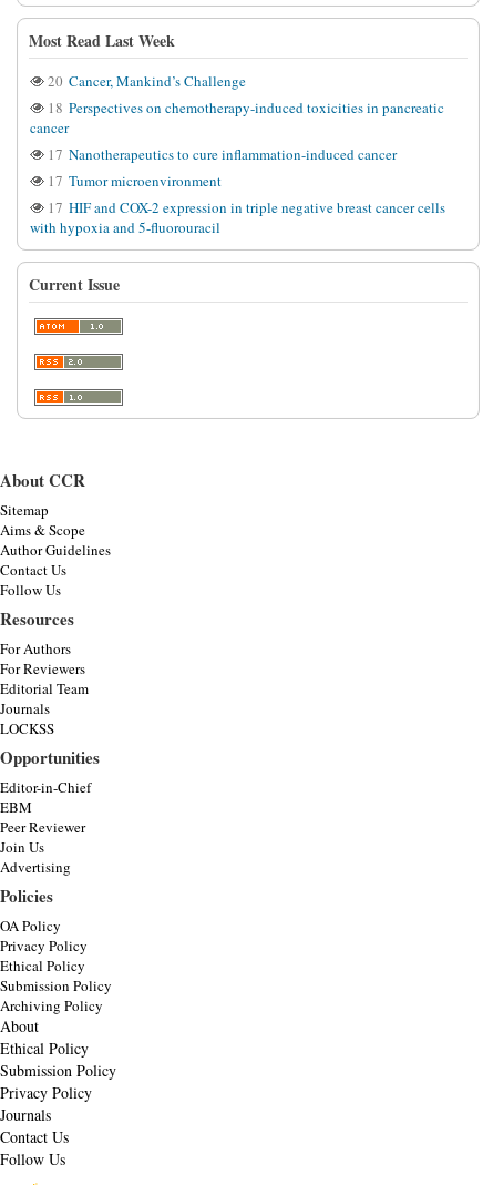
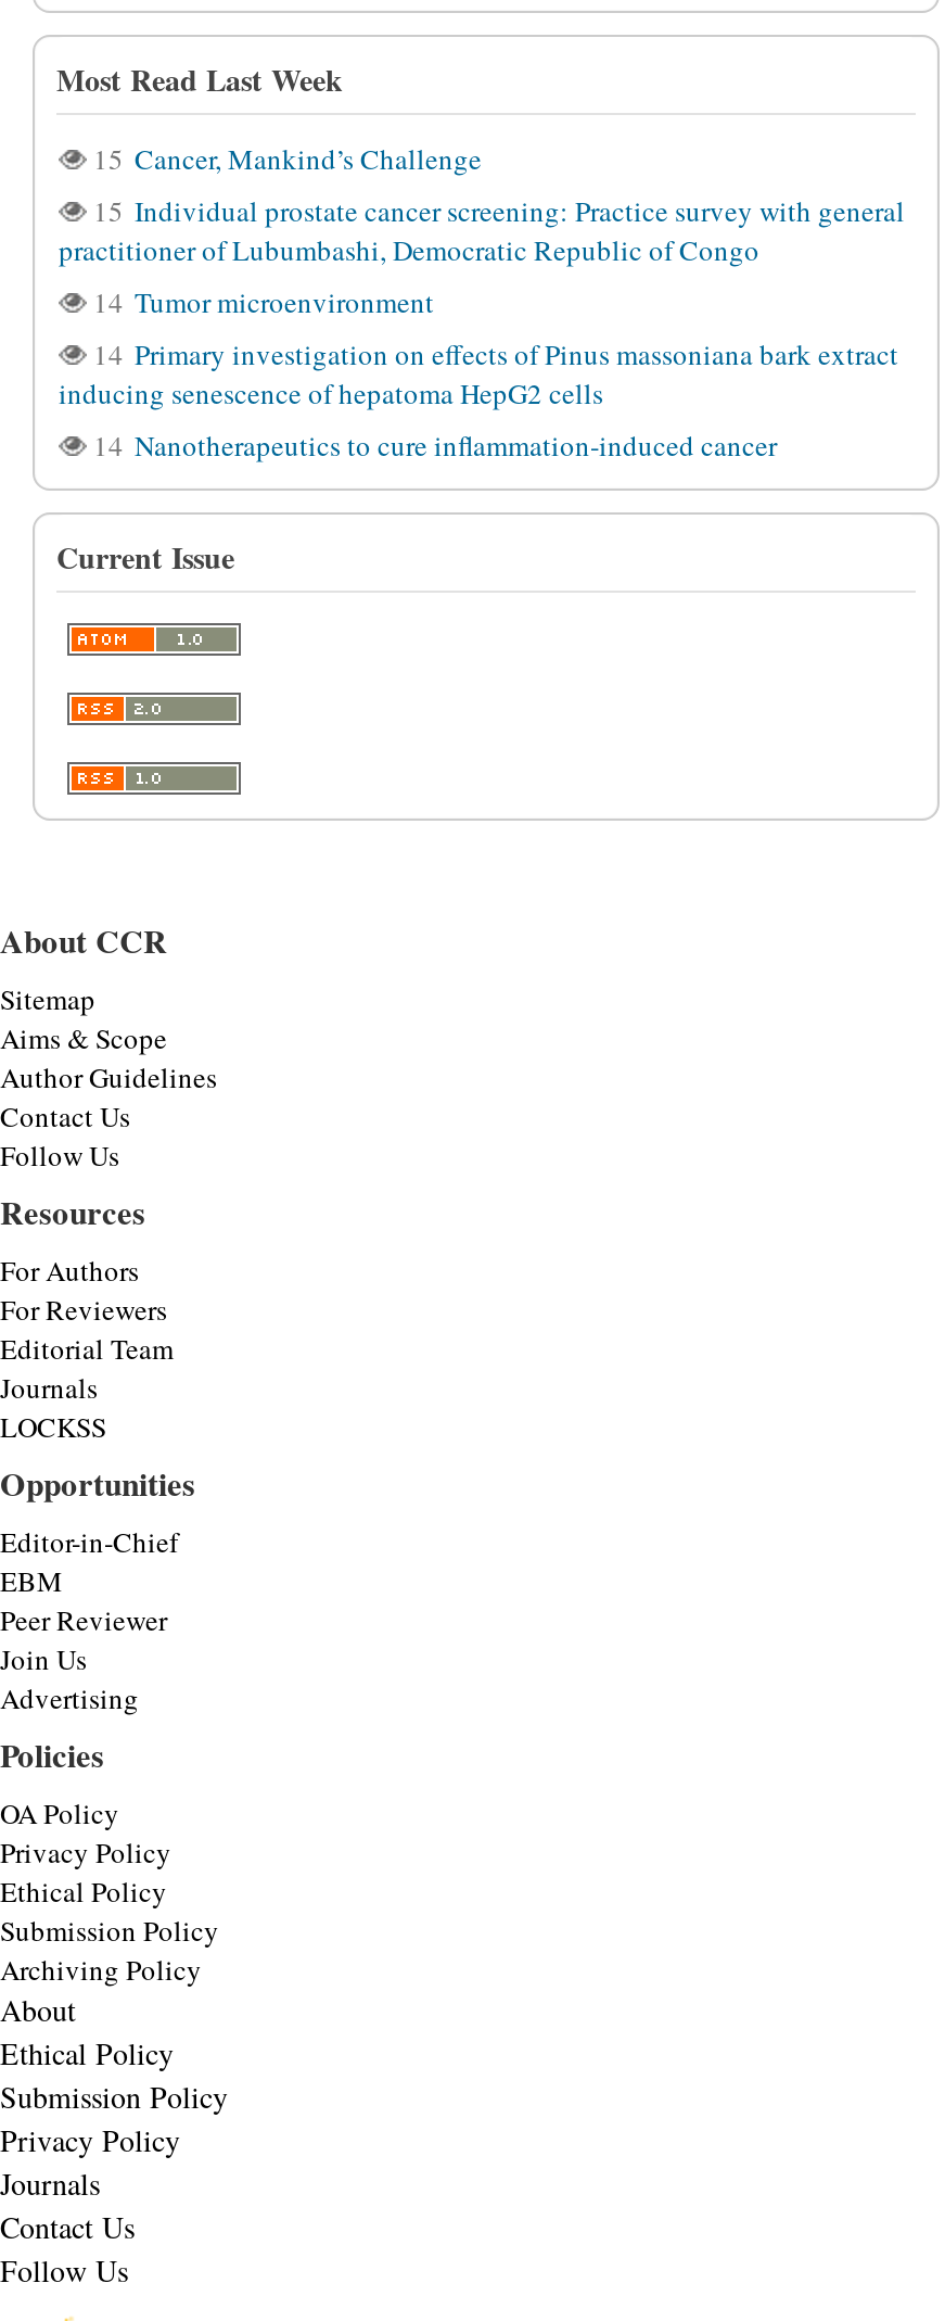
- 20 Cancer, Mankind’s Challenge
- 18 Perspectives on chemotherapy-induced toxicities in pancreatic
- cancer
- 17 Nanotherapeutics to cure inflammation-induced cancer
- 17 Tumor microenvironment
- 17 HIF and COX-2 expression in triple negative breast cancer cells
- with hypoxia and 5-fluorouracil
+ 15 Cancer, Mankind’s Challenge
+ 15 Individual prostate cancer screening: Practice survey with general
+ practitioner of Lubumbashi, Democratic Republic of Congo
+ 14 Tumor microenvironment
+ 14 Primary investigation on effects of Pinus massoniana bark extract
+ inducing senescence of hepatoma HepG2 cells
+ 14 Nanotherapeutics to cure inflammation-induced cancer
